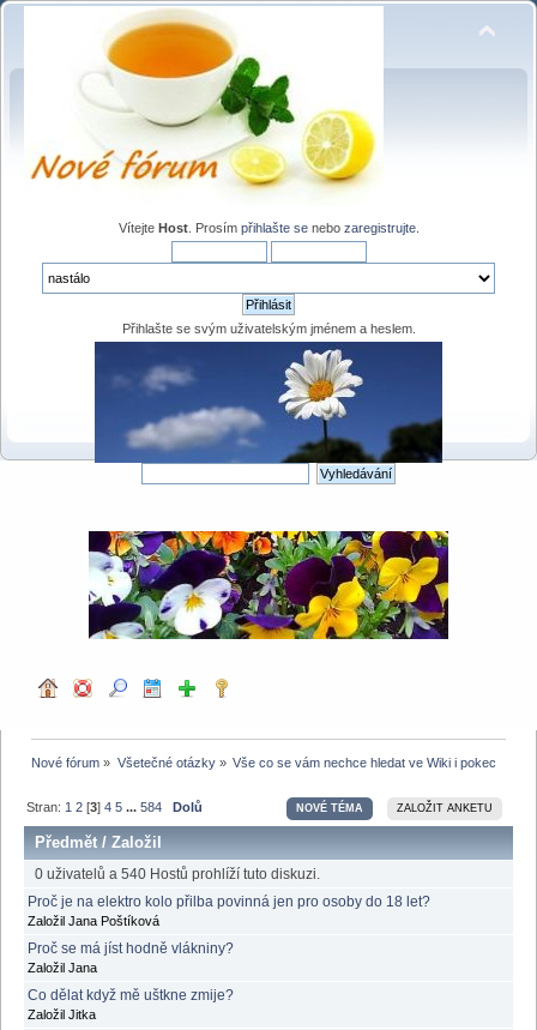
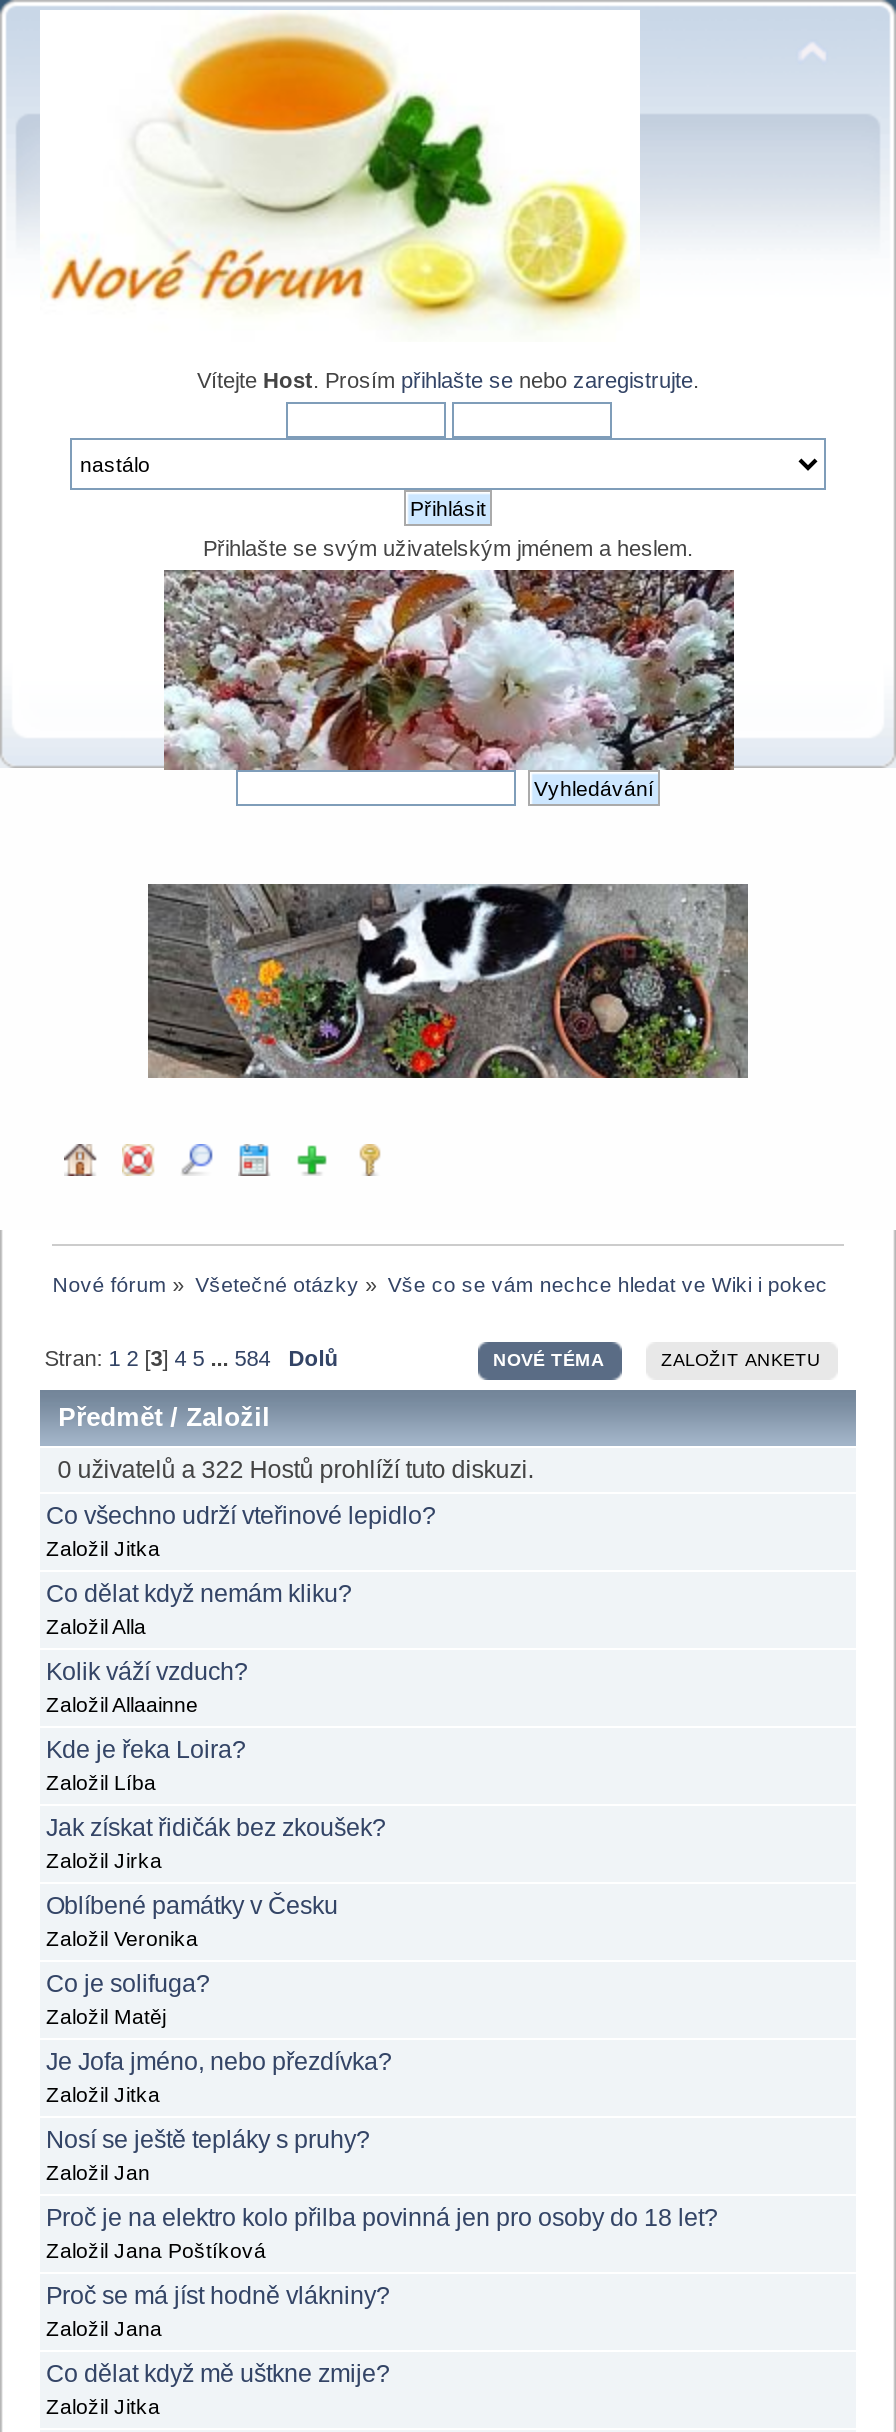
- [image]
+ [image]

- [image]
+ [image]

- 0 uživatelů a 540 Hostů prohlíží tuto diskuzi.
+ 0 uživatelů a 322 Hostů prohlíží tuto diskuzi.
+ Co všechno udrží vteřinové lepidlo?
+ Založil Jitka
+ Co dělat když nemám kliku?
+ Založil Alla
+ Kolik váží vzduch?
+ Založil Allaainne
+ Kde je řeka Loira?
+ Založil Líba
+ Jak získat řidičák bez zkoušek?
+ Založil Jirka
+ Oblíbené památky v Česku
+ Založil Veronika
+ Co je solifuga?
+ Založil Matěj
+ Je Jofa jméno, nebo přezdívka?
+ Založil Jitka
+ Nosí se ještě tepláky s pruhy?
+ Založil Jan
